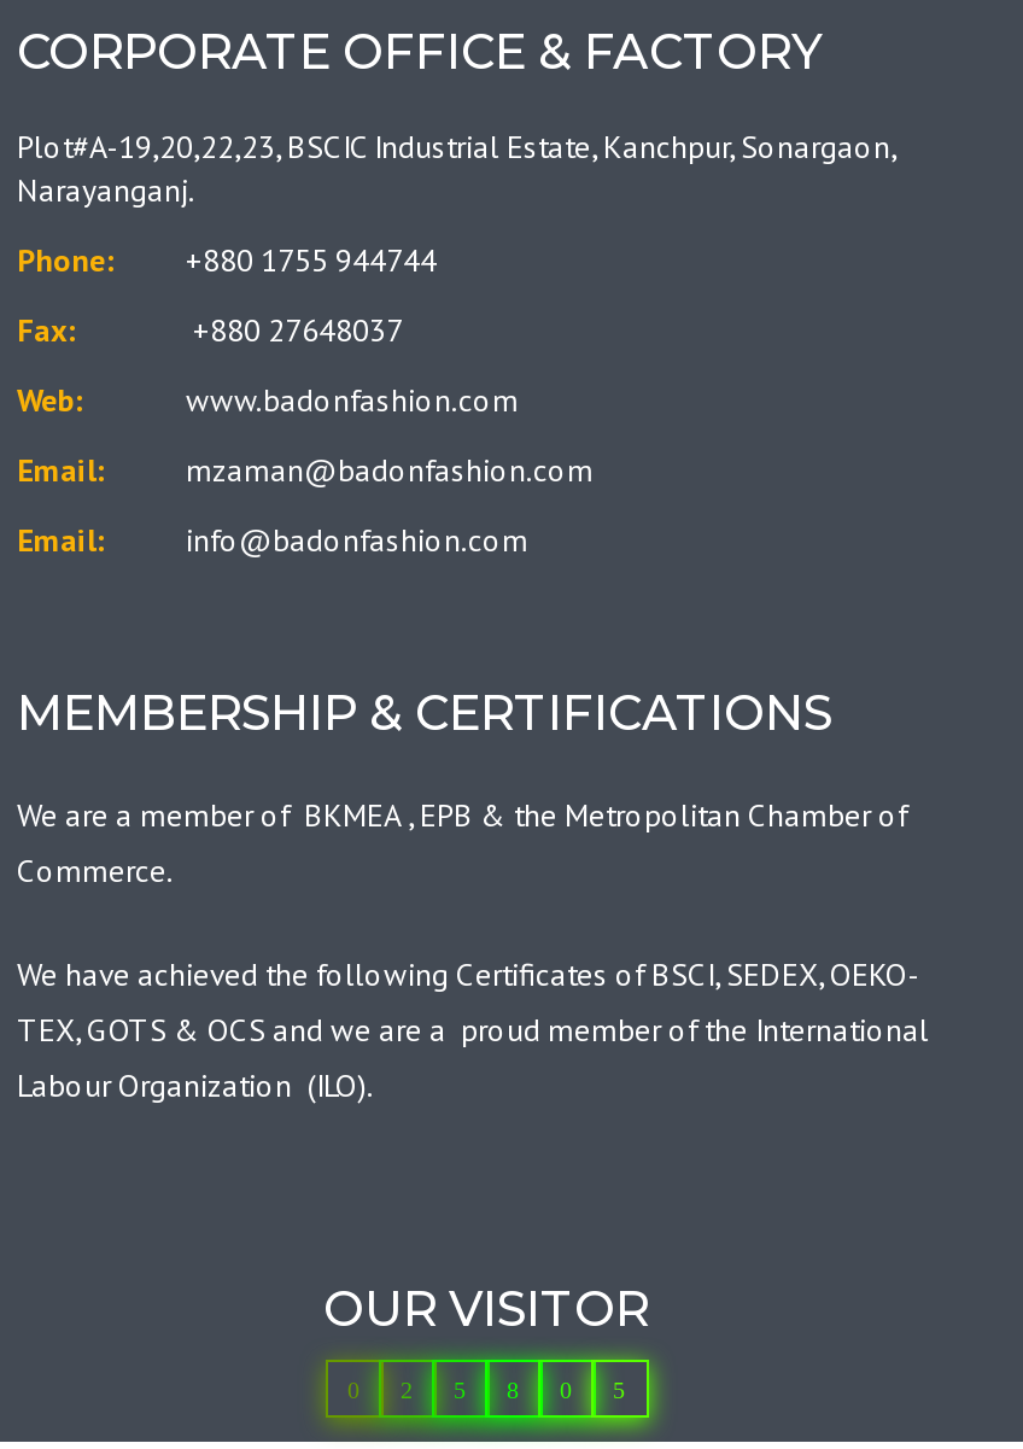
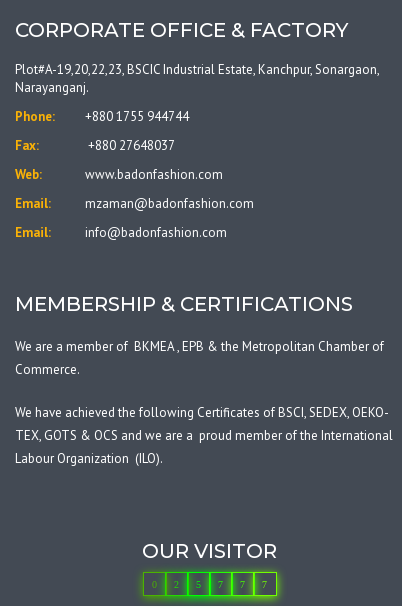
- 8
+ 7

- 0
+ 7

- 5
+ 7
